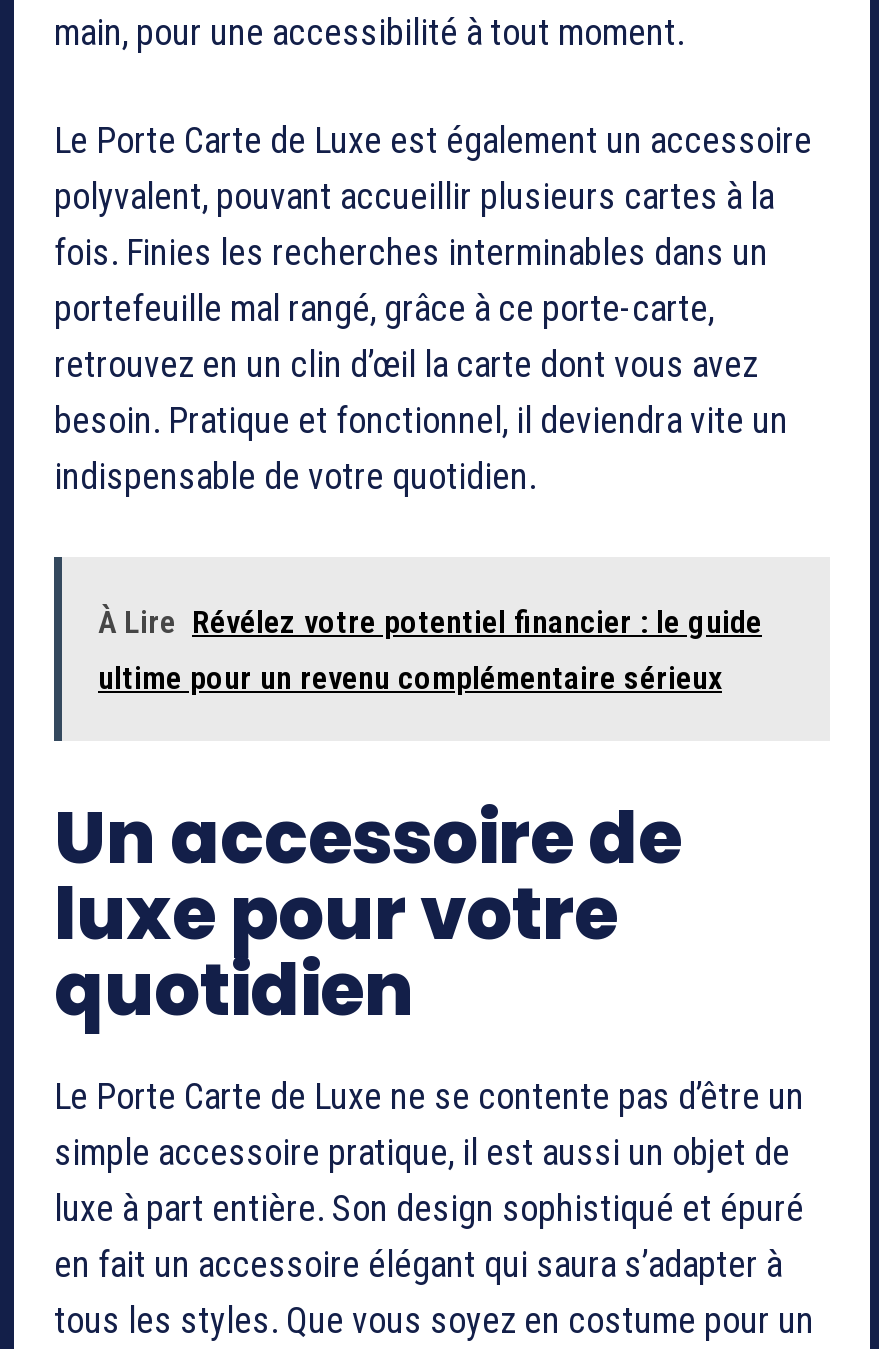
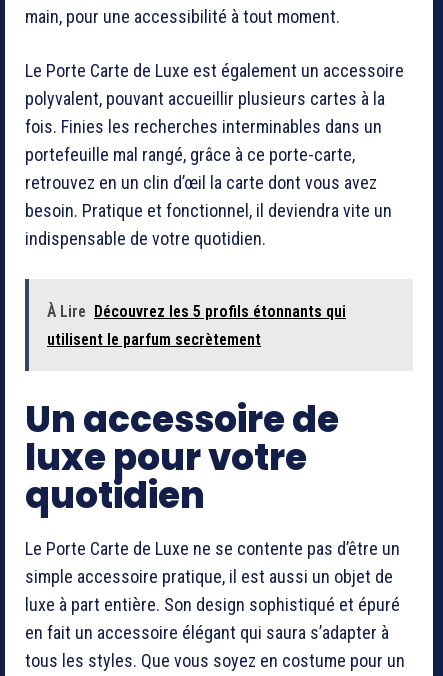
- À Lire Révélez votre potentiel financier : le guide
+ À Lire Découvrez les 5 profils étonnants qui

- ultime pour un revenu complémentaire sérieux
+ utilisent le parfum secrètement
